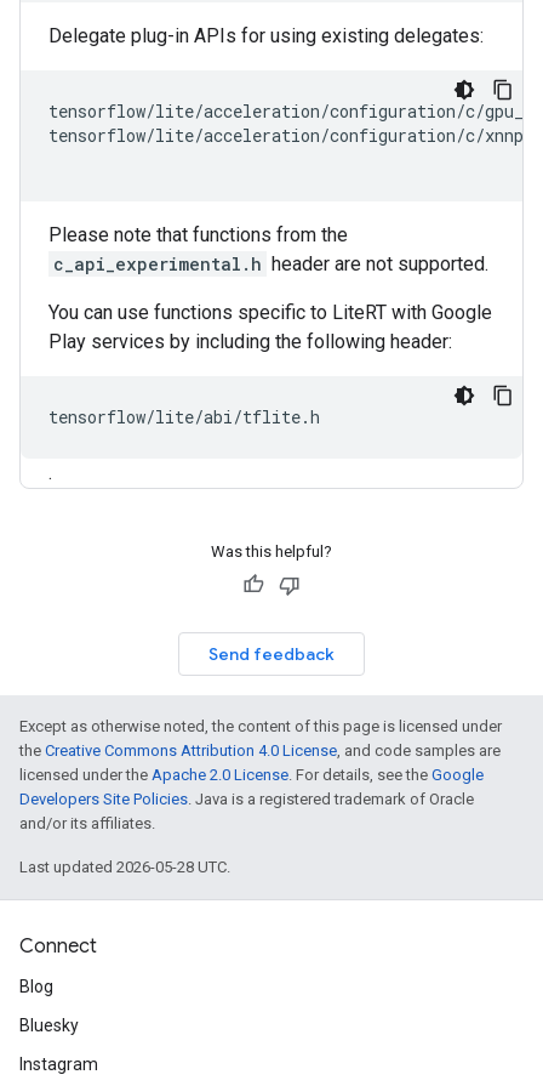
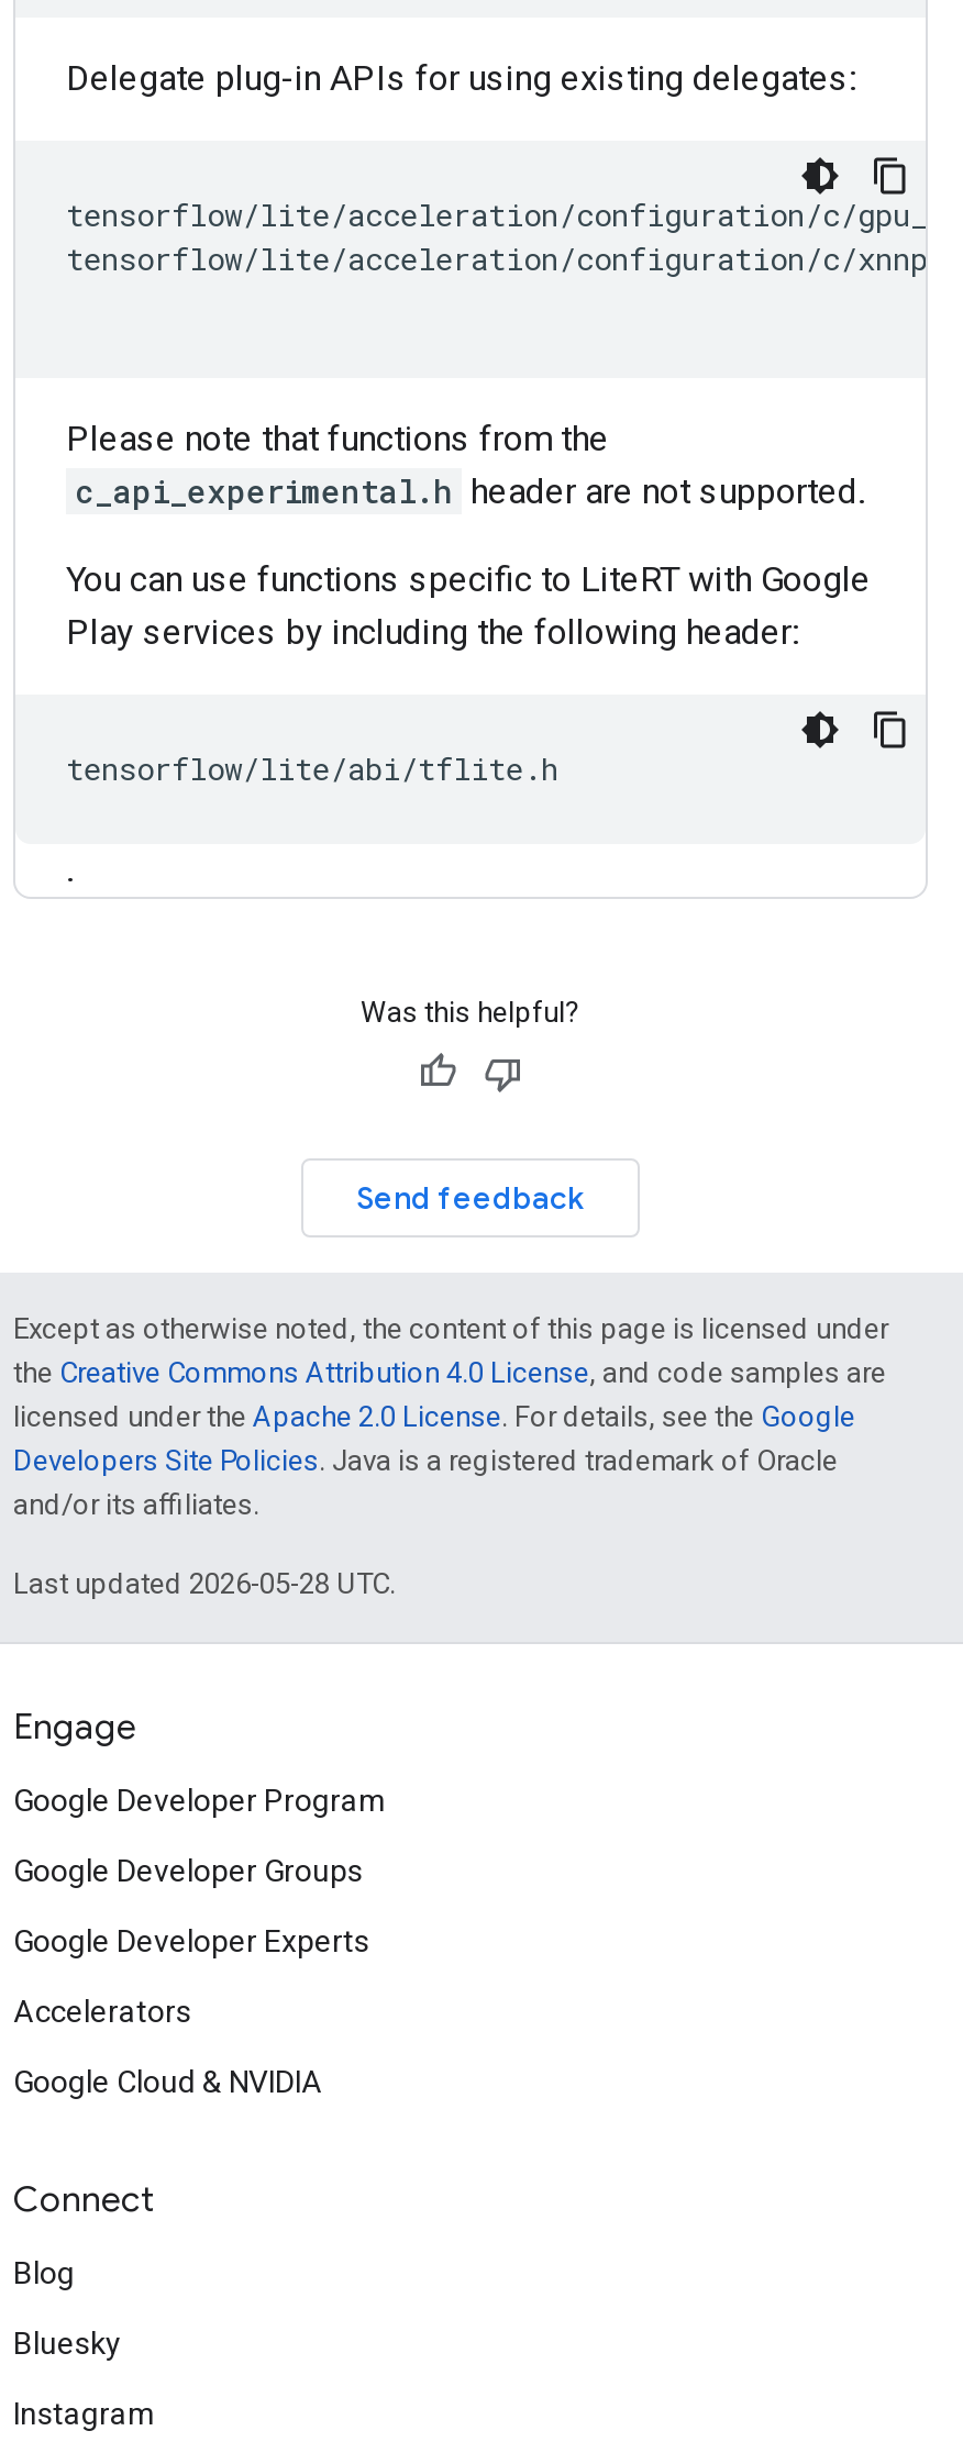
+ Engage
+ Google Developer Program
+ Google Developer Groups
+ Google Developer Experts
+ Accelerators
+ Google Cloud & NVIDIA
